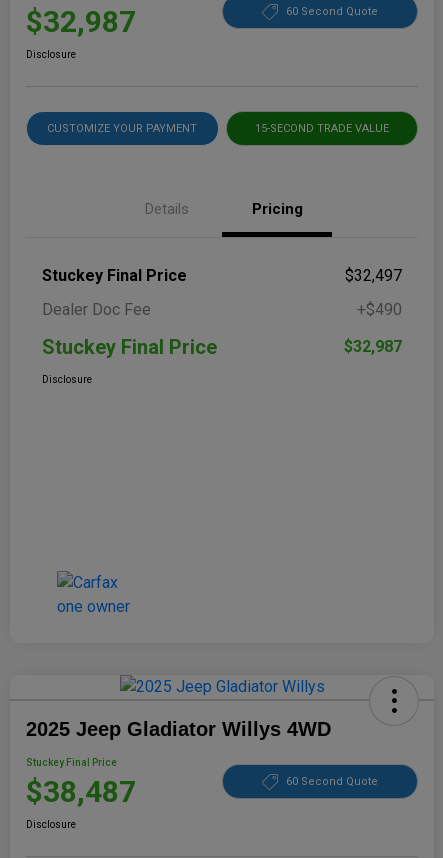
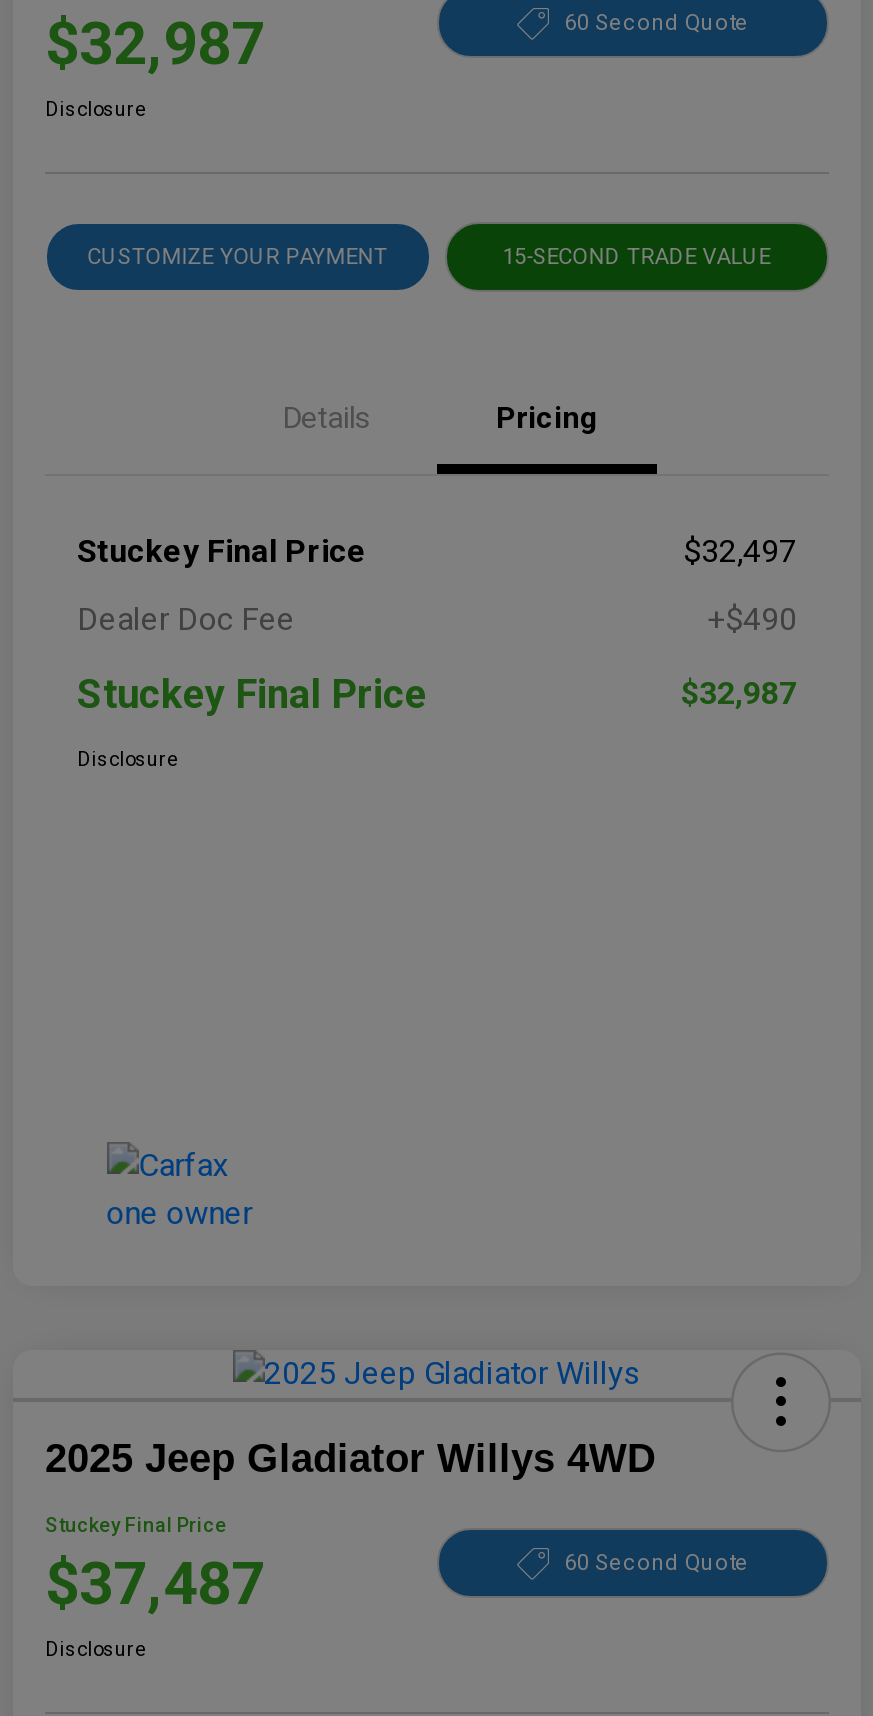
- $38,487
+ $37,487
